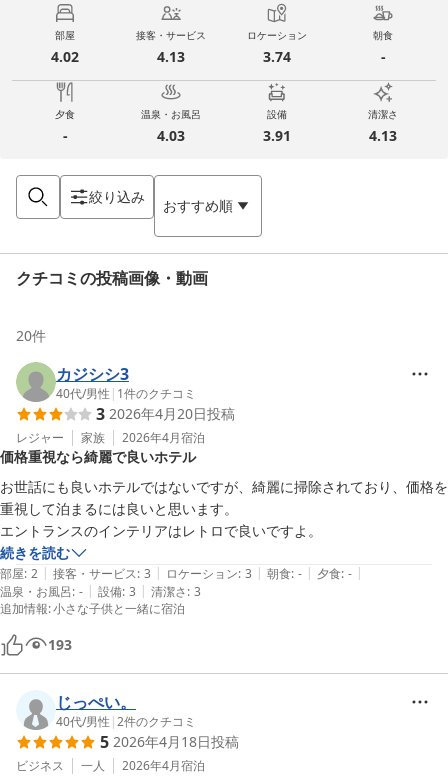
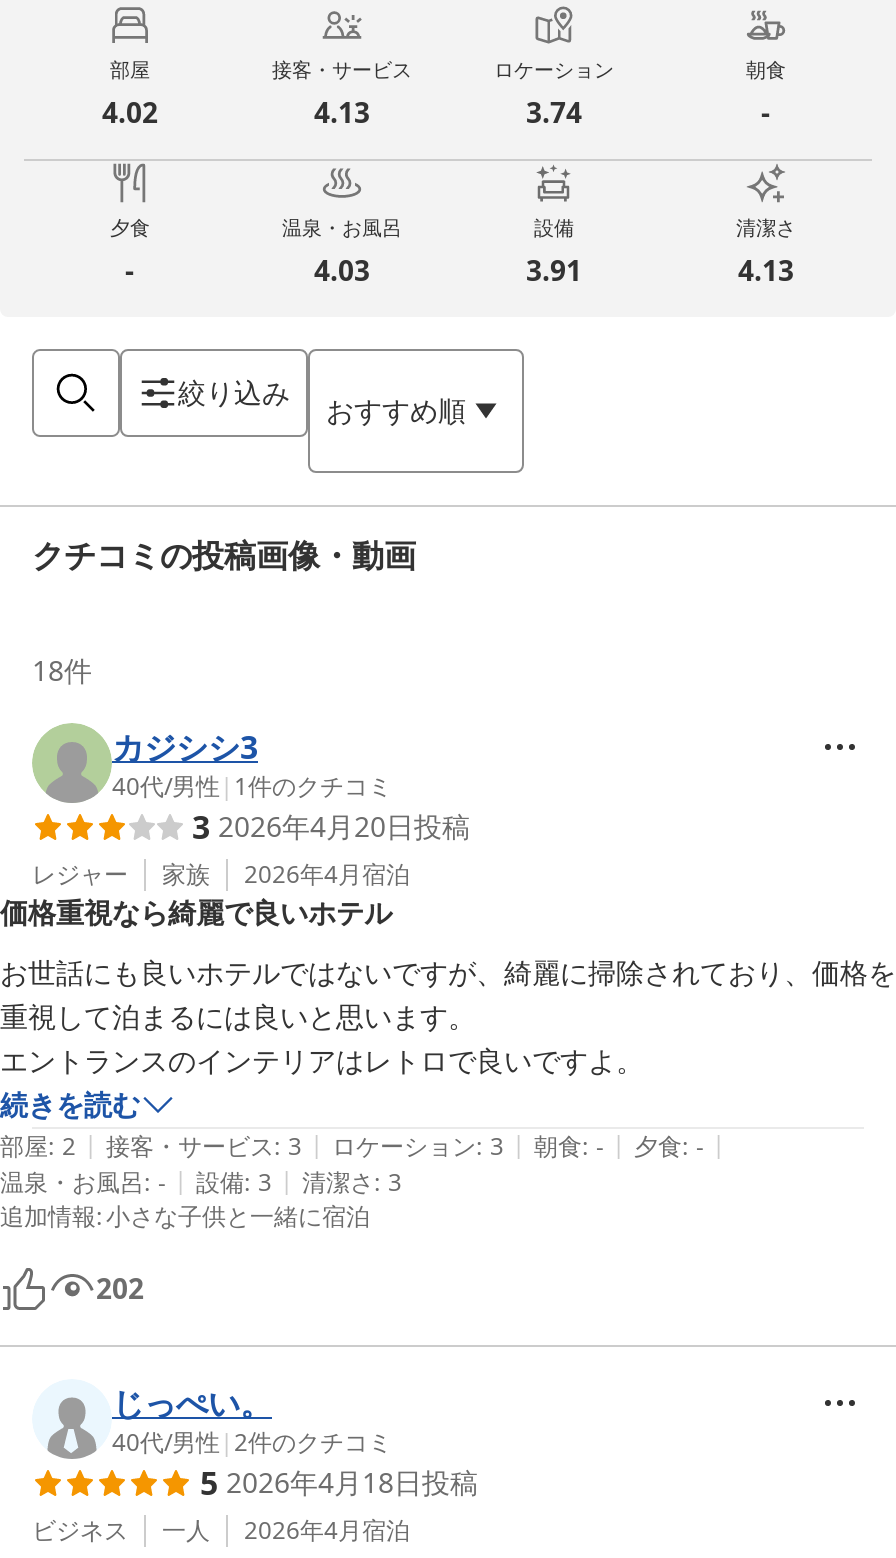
- 20件
+ 18件

- 193
+ 202
